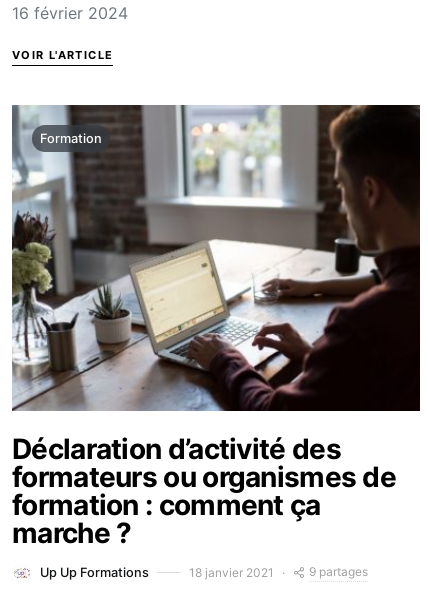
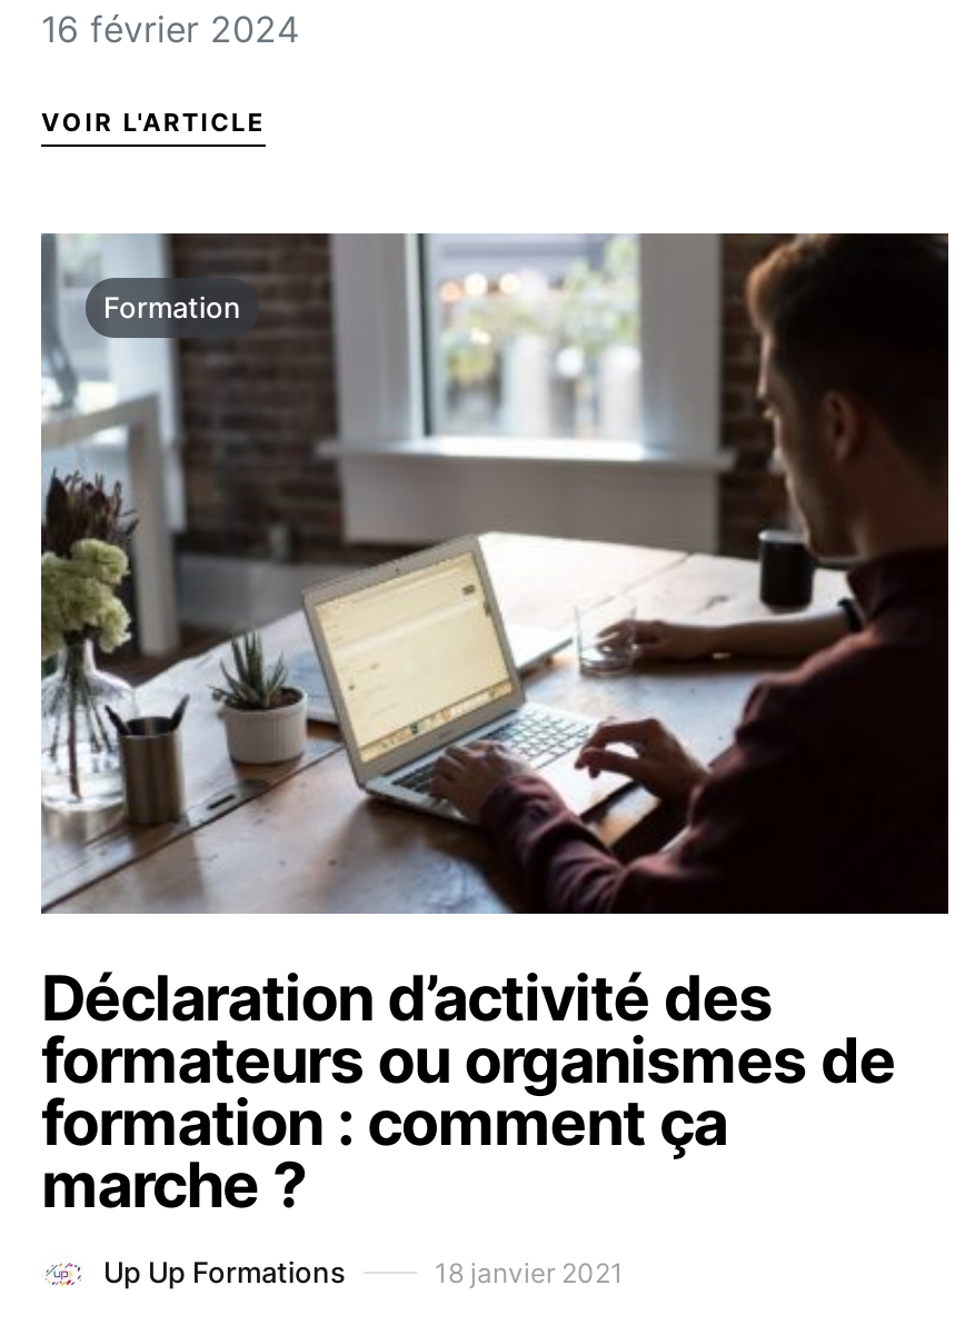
- 9 partages
